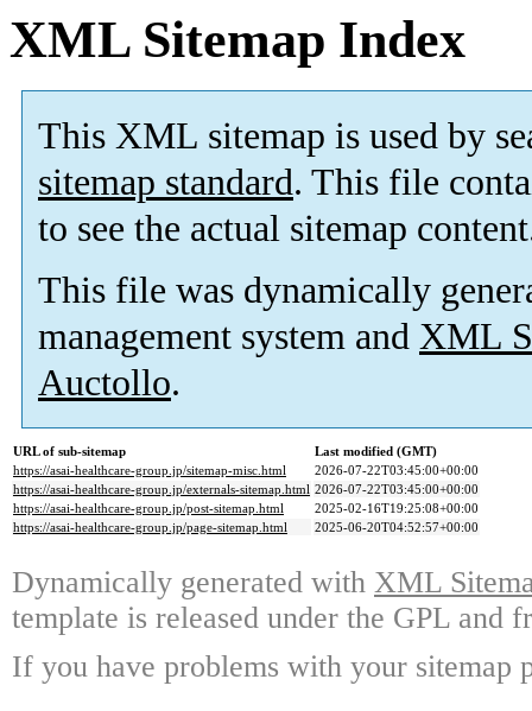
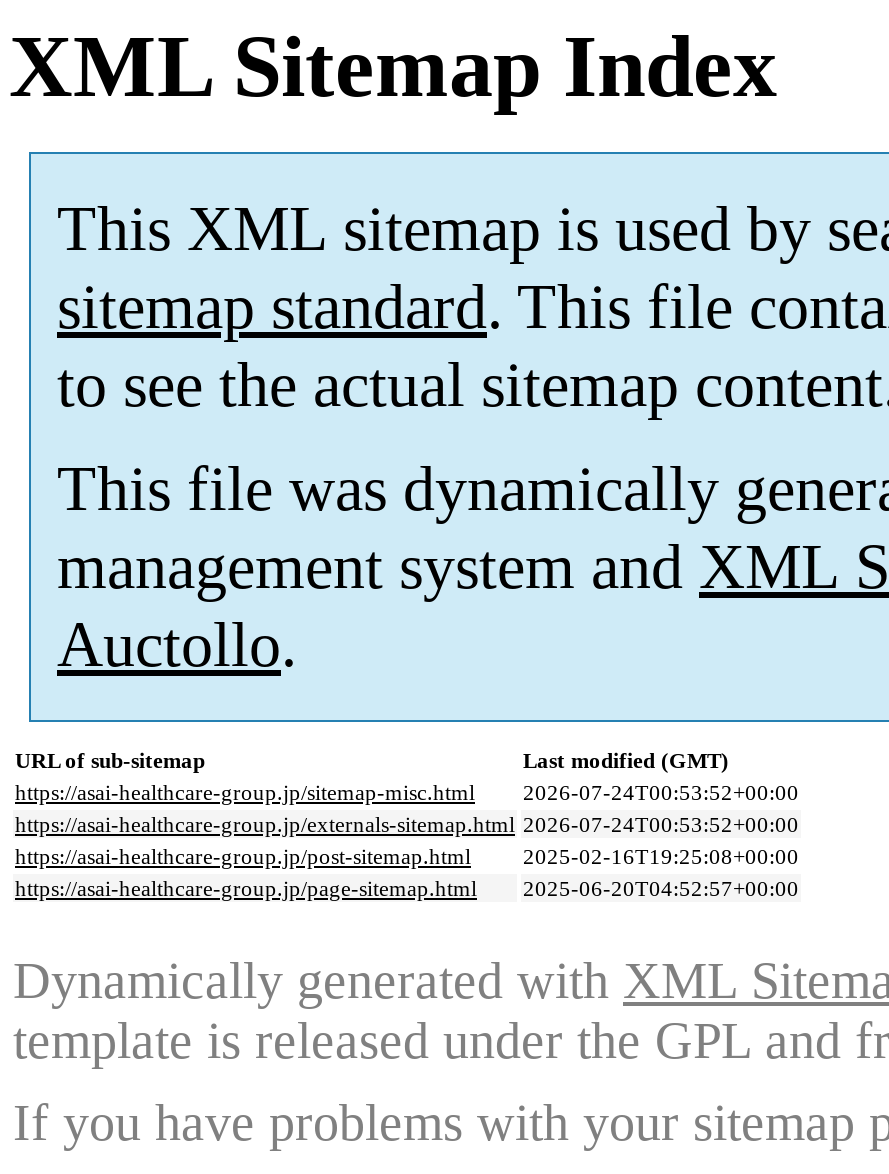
- 2026-07-22T03:45:00+00:00
- https://asai-healthcare-group.jp/externals-sitemap.html 2026-07-22T03:45:00+00:00
+ 2026-07-24T00:53:52+00:00
+ https://asai-healthcare-group.jp/externals-sitemap.html 2026-07-24T00:53:52+00:00
